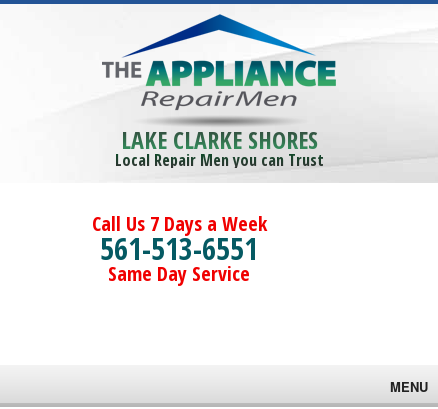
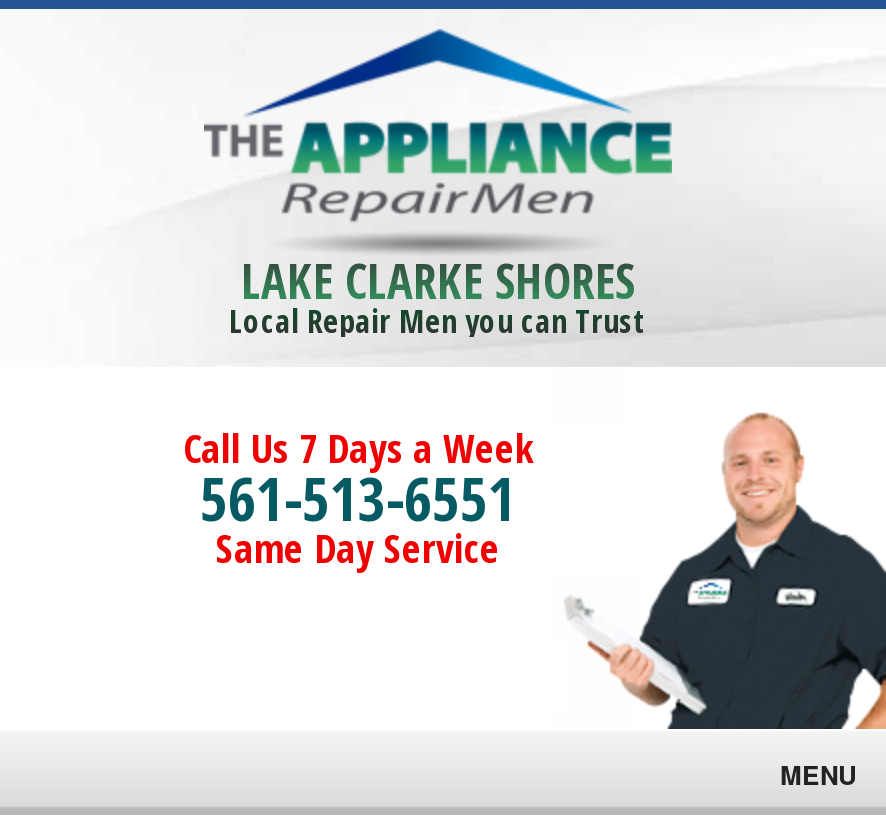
+ [image]
